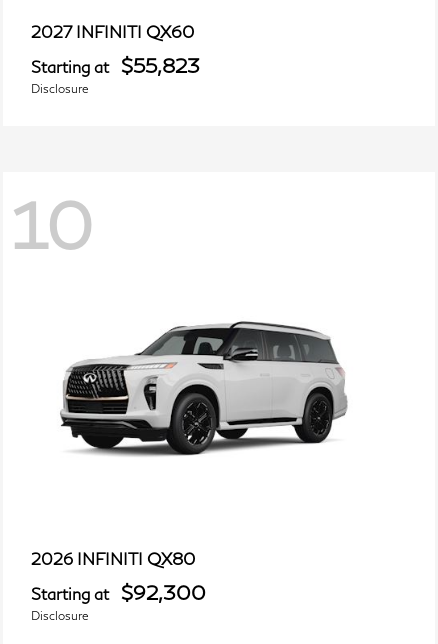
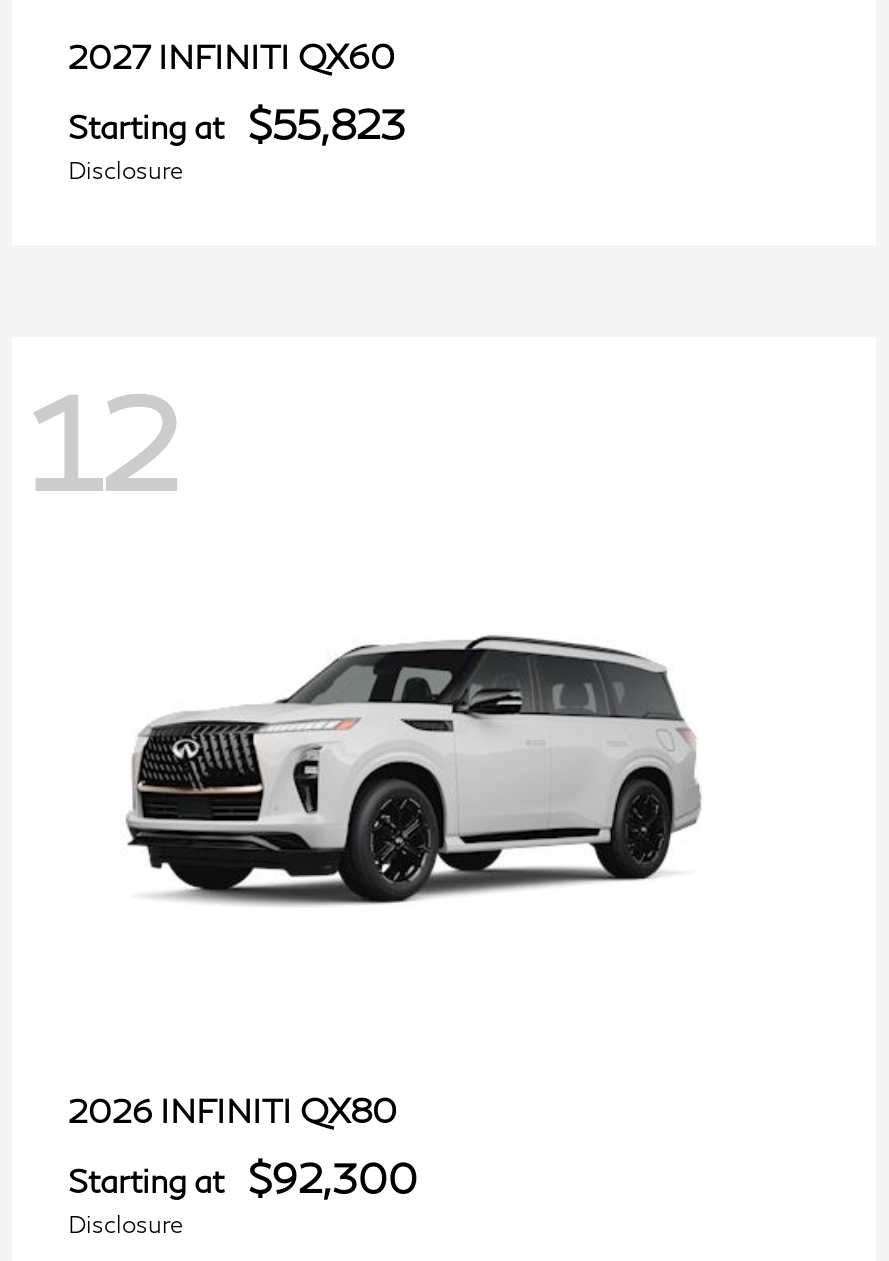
- 10
+ 12
